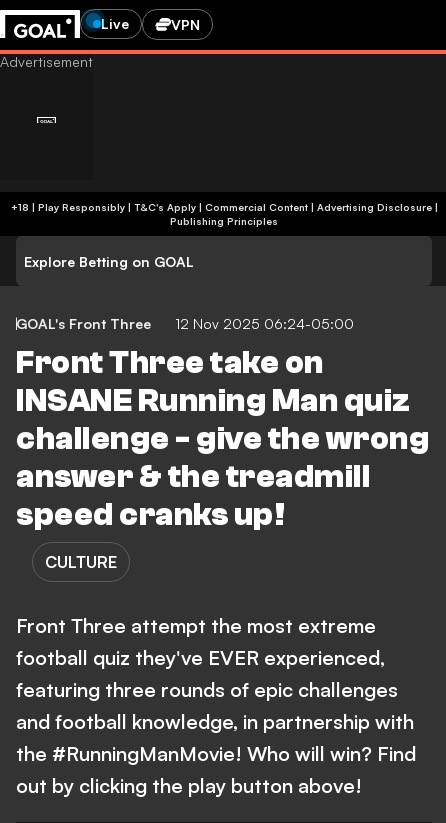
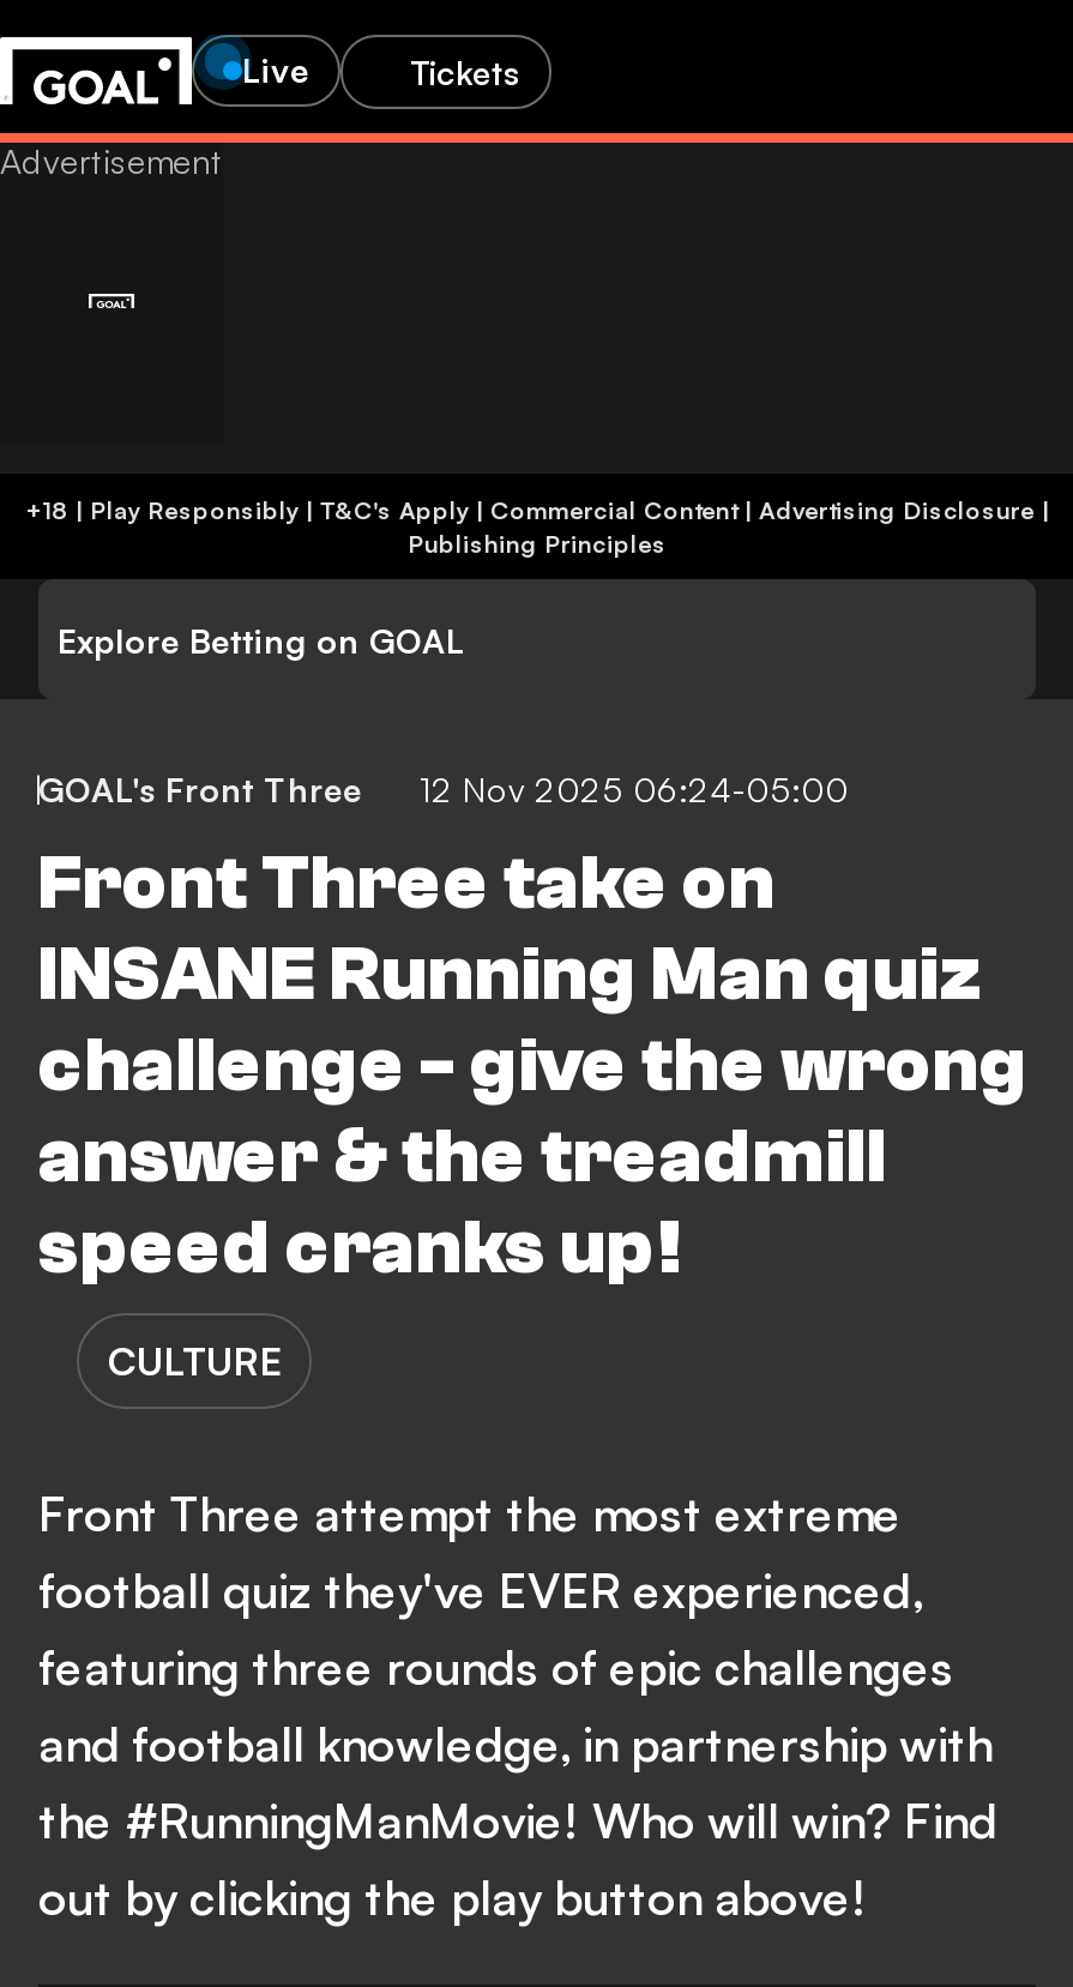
- VPN
+ Tickets
